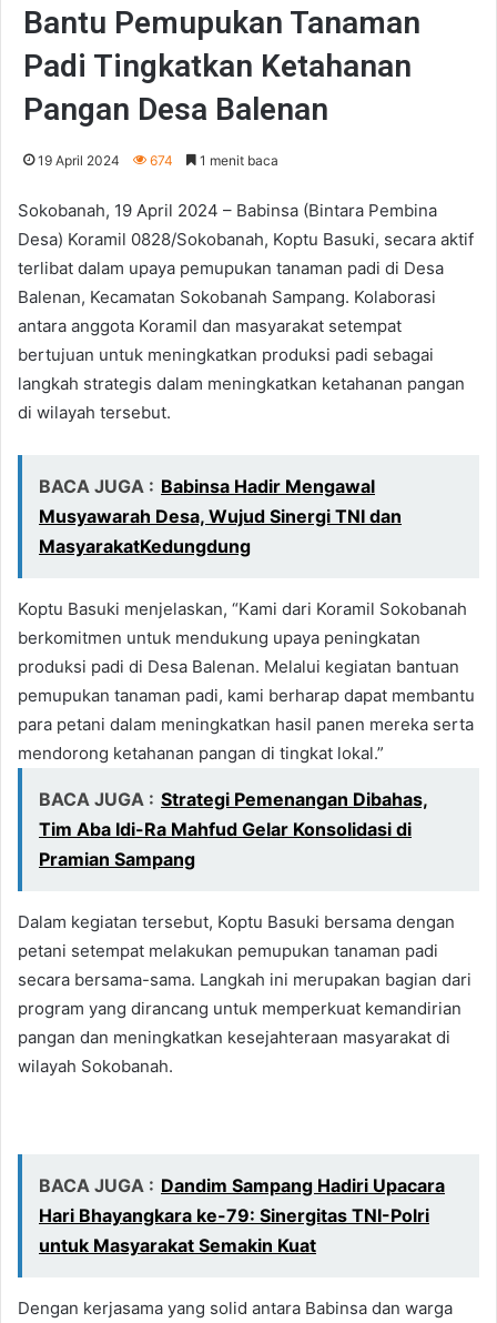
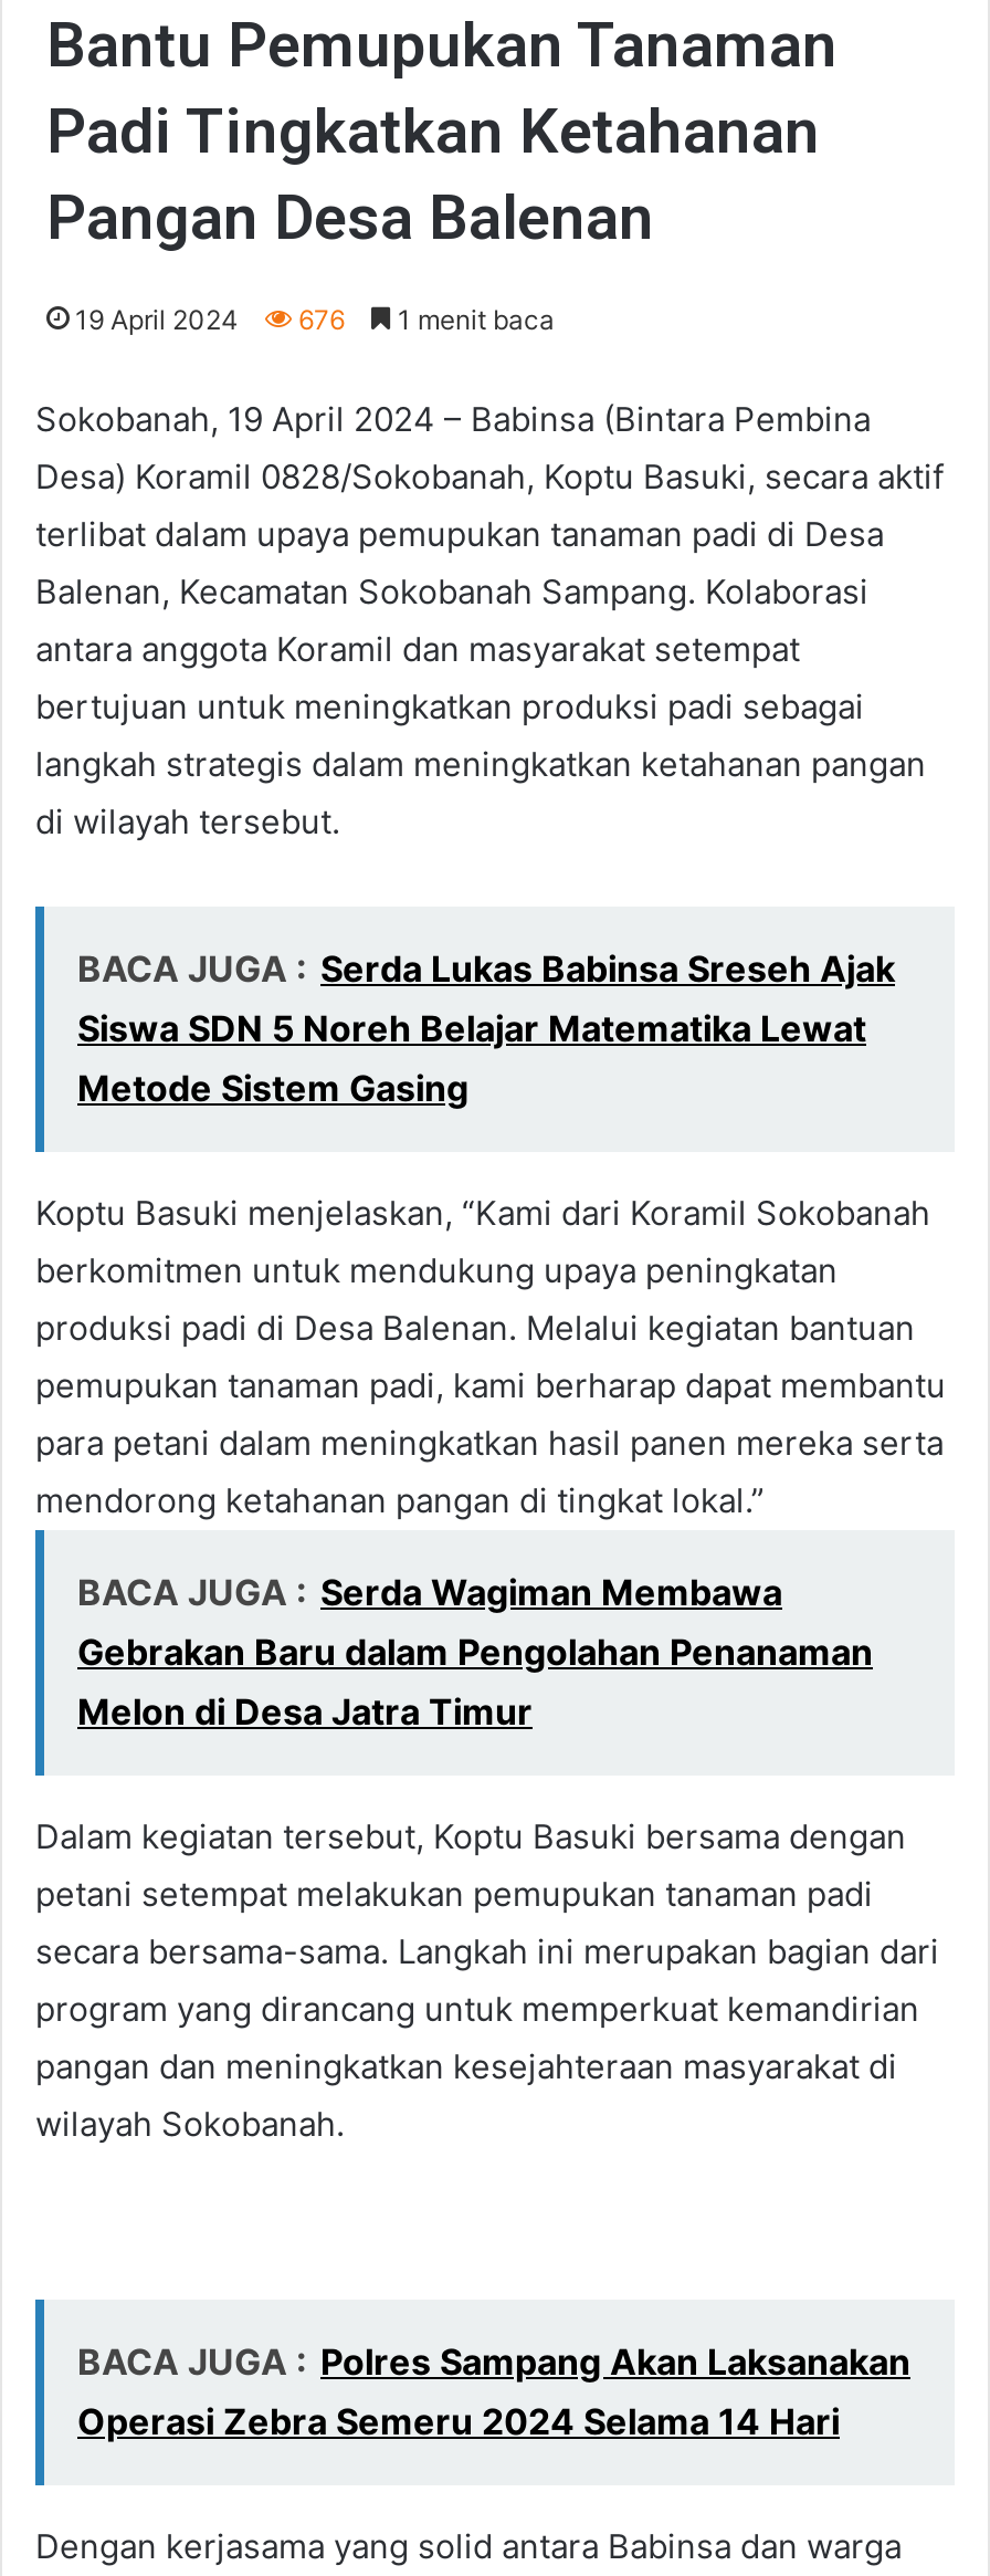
- 19 April 2024 674 1 menit baca
+ 19 April 2024 676 1 menit baca

- BACA JUGA : Babinsa Hadir Mengawal
- Musyawarah Desa, Wujud Sinergi TNI dan
- MasyarakatKedungdung
+ BACA JUGA : Serda Lukas Babinsa Sreseh Ajak
+ Siswa SDN 5 Noreh Belajar Matematika Lewat
+ Metode Sistem Gasing

- BACA JUGA : Strategi Pemenangan Dibahas,
- Tim Aba Idi-Ra Mahfud Gelar Konsolidasi di
- Pramian Sampang
+ BACA JUGA : Serda Wagiman Membawa
+ Gebrakan Baru dalam Pengolahan Penanaman
+ Melon di Desa Jatra Timur

- BACA JUGA : Dandim Sampang Hadiri Upacara
- Hari Bhayangkara ke-79: Sinergitas TNI-Polri
- untuk Masyarakat Semakin Kuat
+ BACA JUGA : Polres Sampang Akan Laksanakan
+ Operasi Zebra Semeru 2024 Selama 14 Hari
